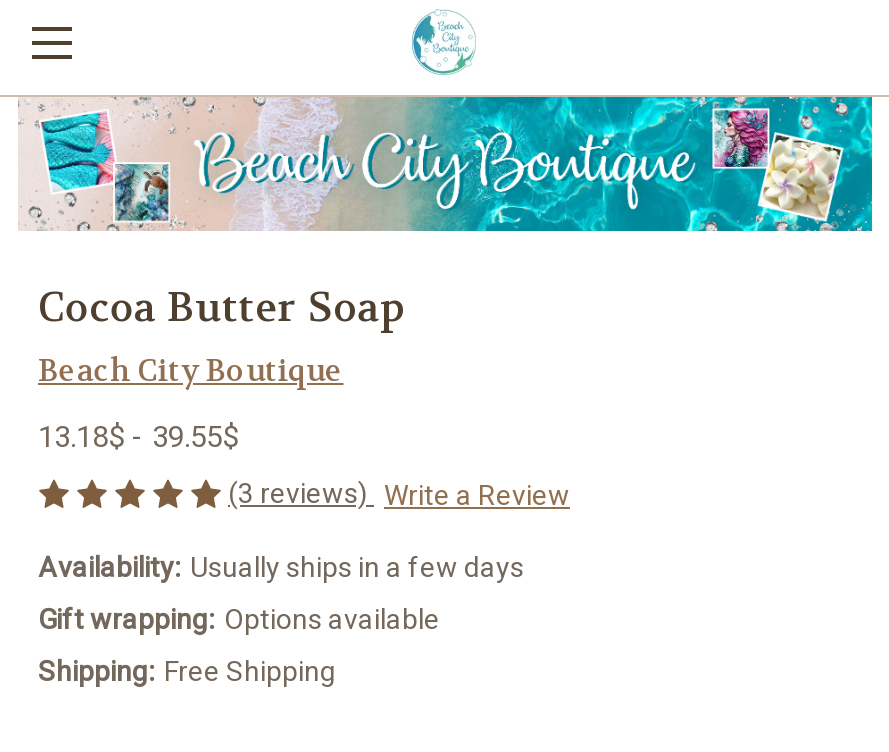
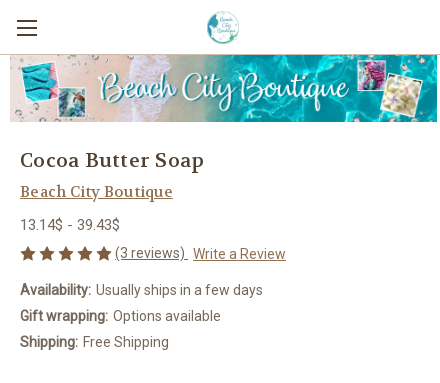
- 13.18$ - 39.55$
+ 13.14$ - 39.43$
